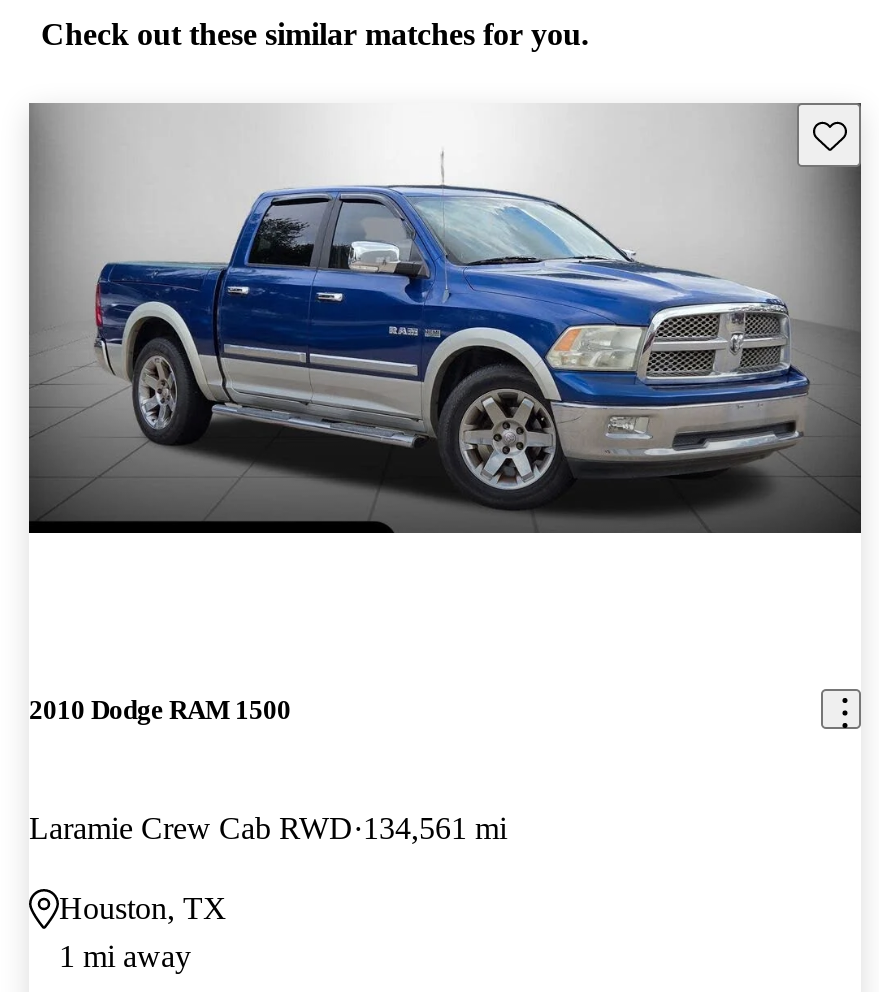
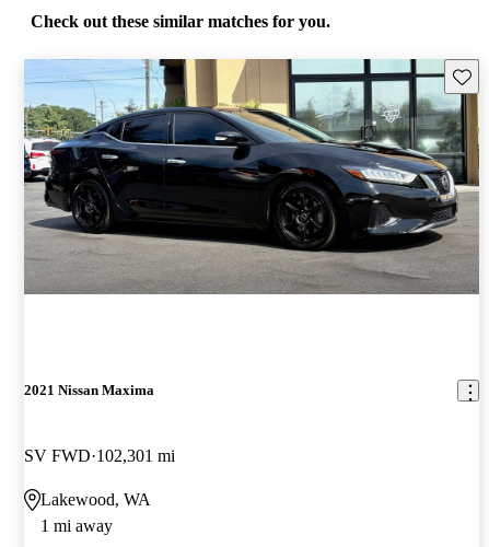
- [image]
+ [image]

- 2010 Dodge RAM 1500
+ 2021 Nissan Maxima

- Laramie Crew Cab RWD 134,561 mi
+ SV FWD 102,301 mi

- Houston, TX
+ Lakewood, WA
